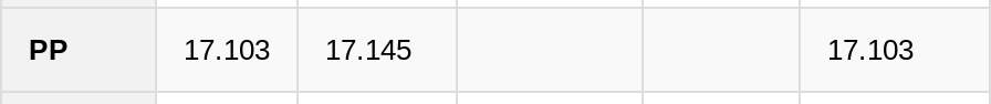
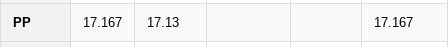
- 17.103
+ 17.167

- 17.145
+ 17.13

- 17.103
+ 17.167
